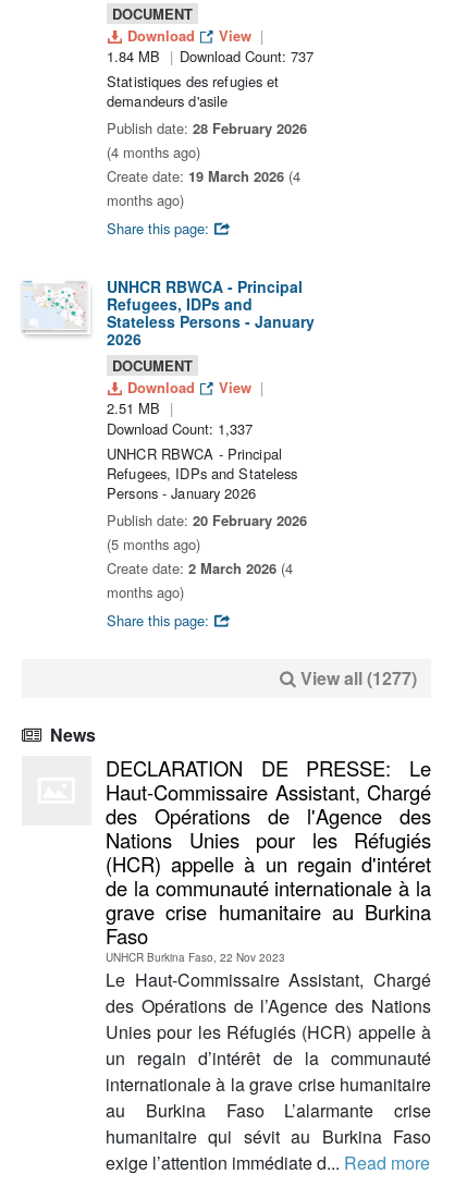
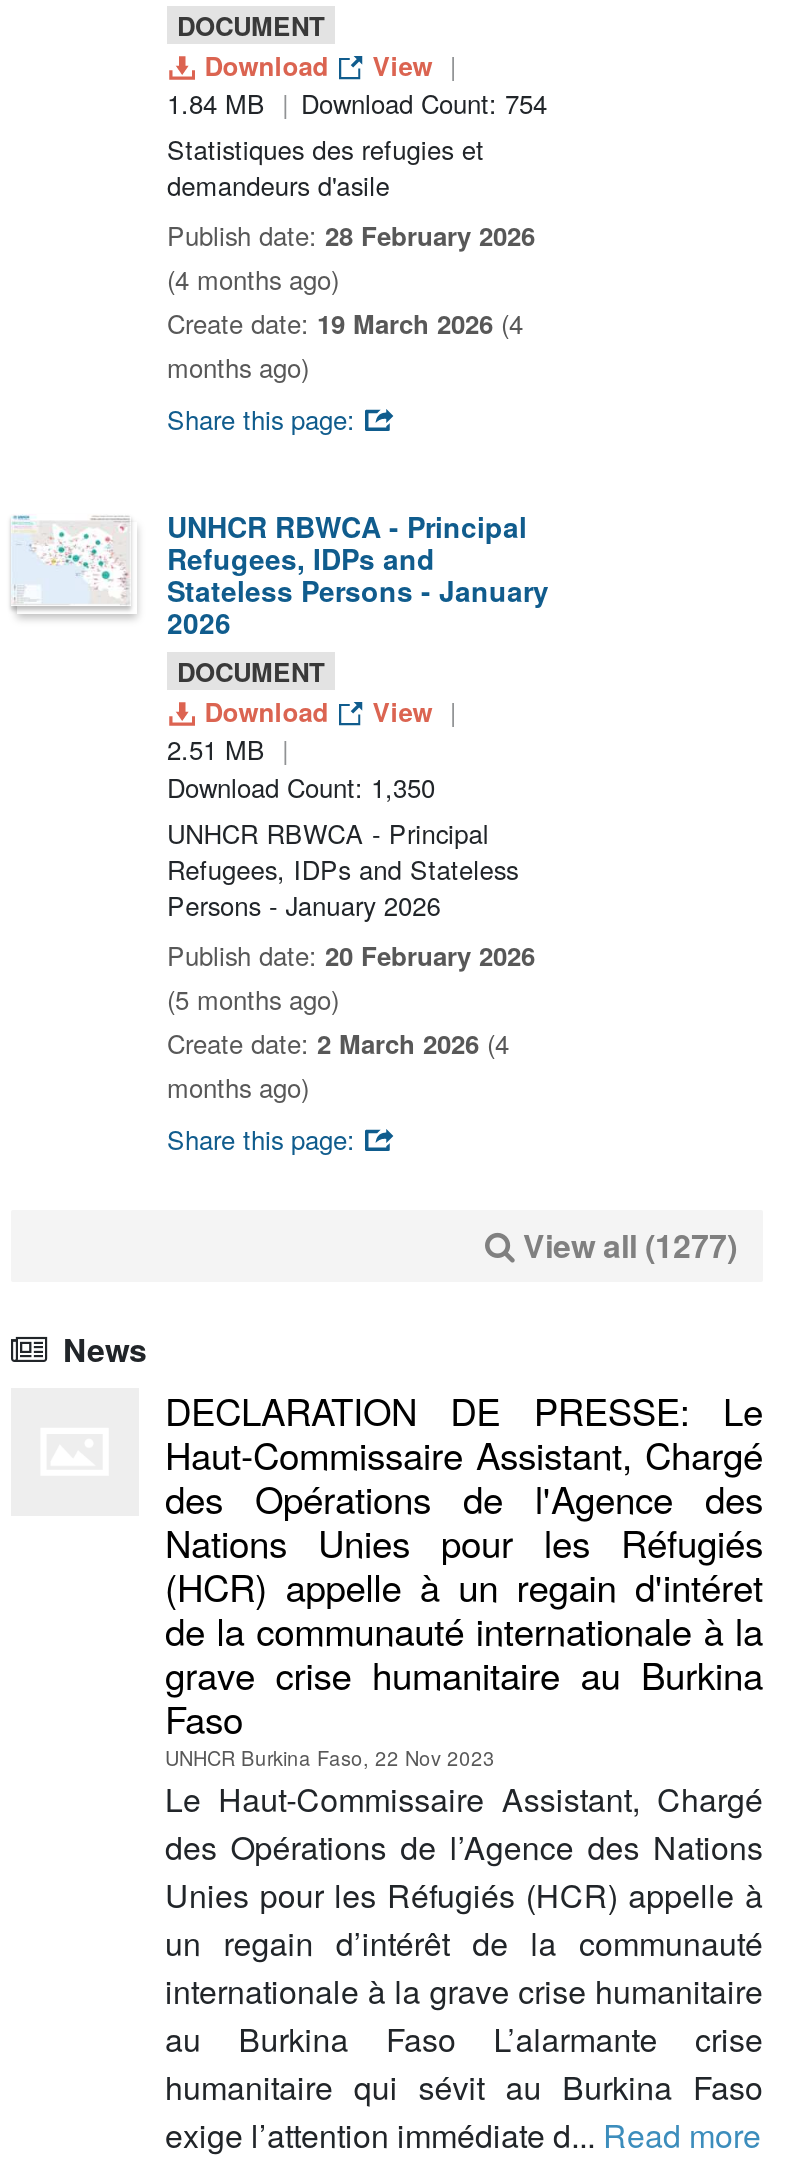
- Download Count: 737
+ Download Count: 754

- Download Count: 1,337
+ Download Count: 1,350
